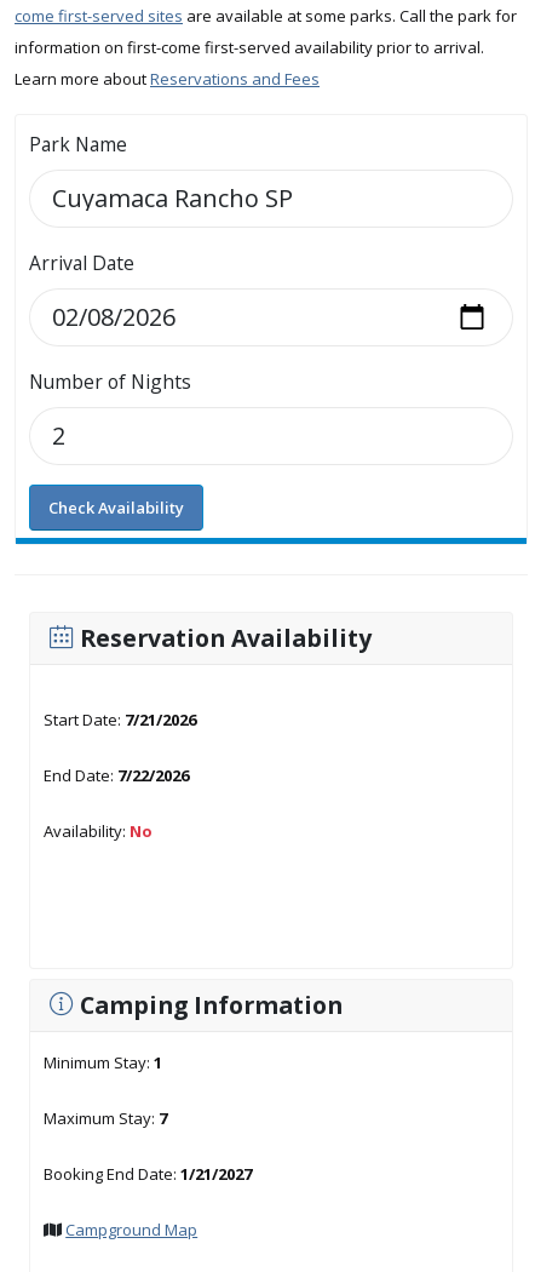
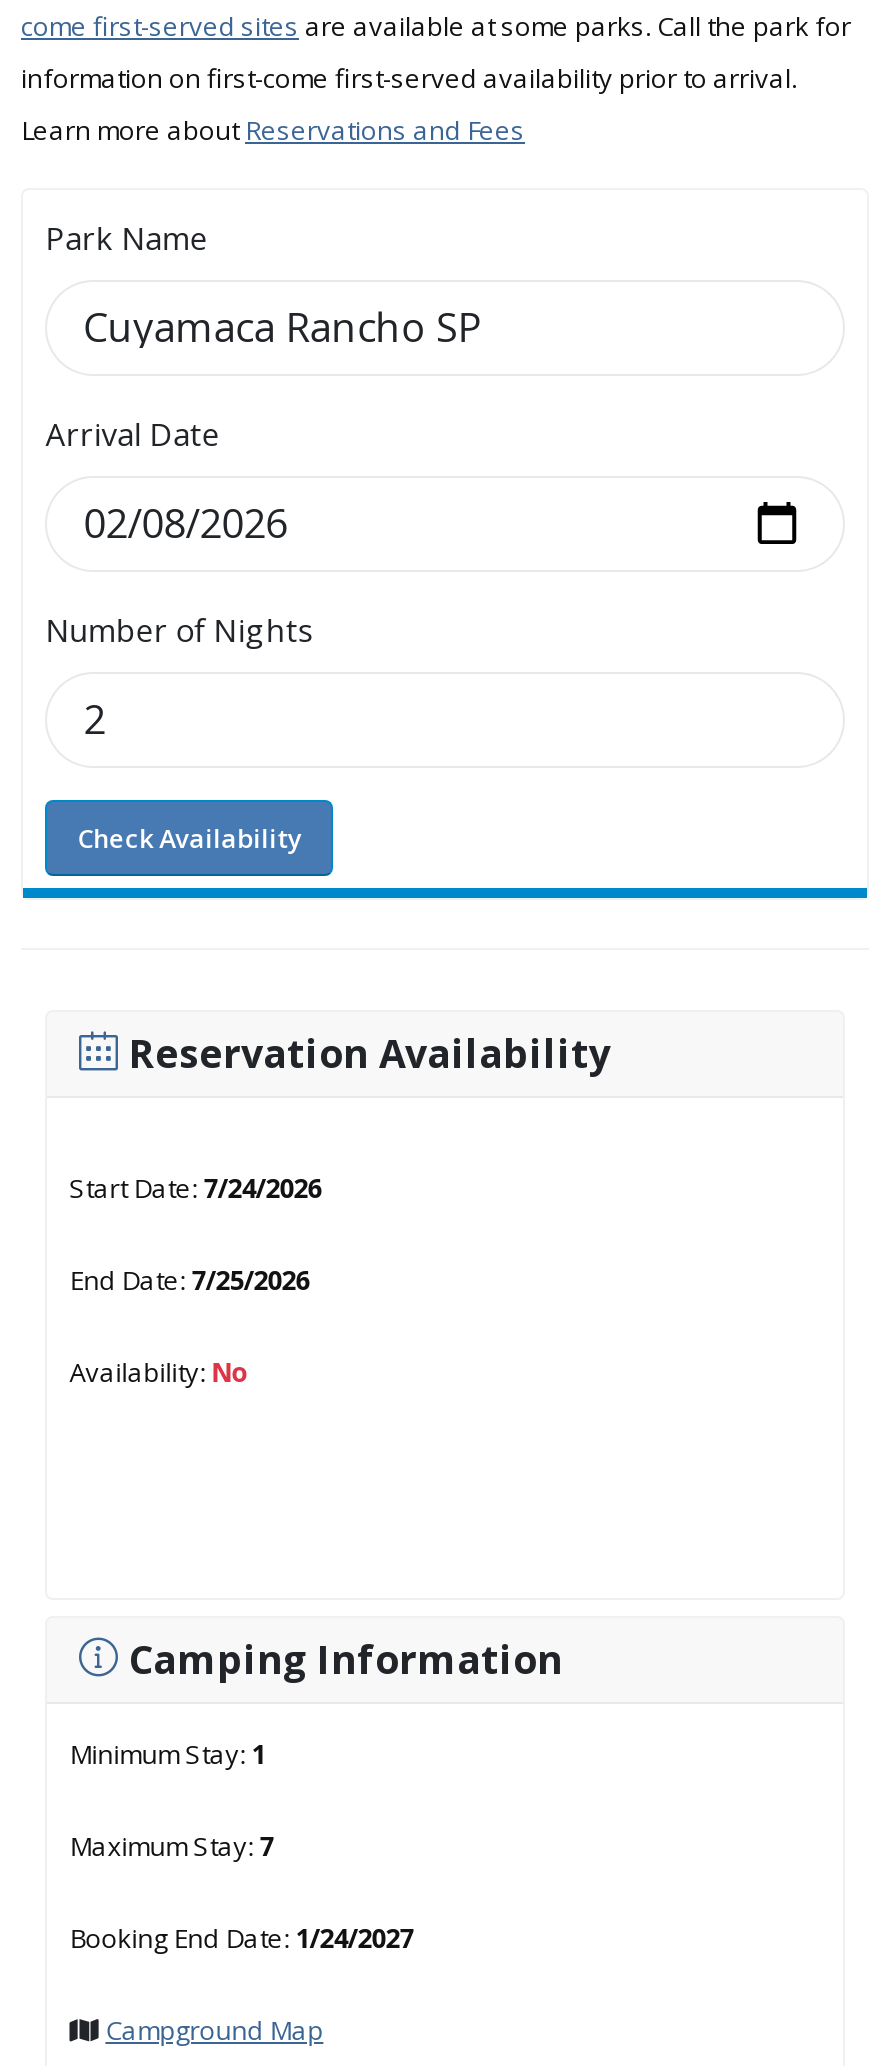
- Start Date: 7/21/2026
+ Start Date: 7/24/2026

- End Date: 7/22/2026
+ End Date: 7/25/2026

- Booking End Date: 1/21/2027
+ Booking End Date: 1/24/2027
